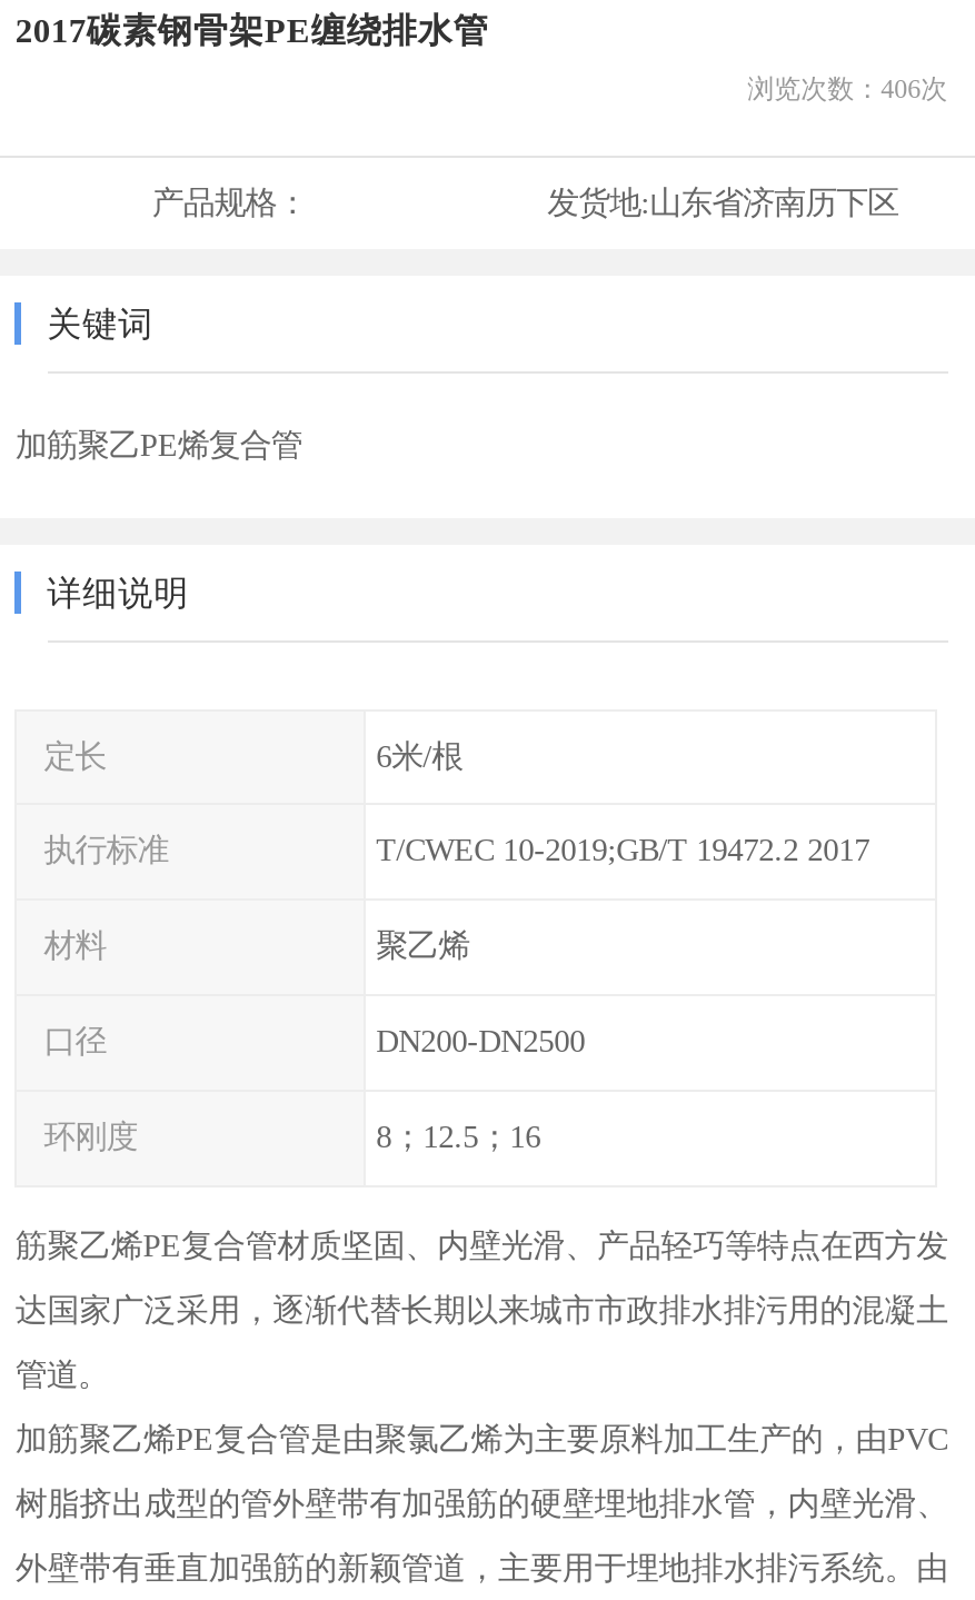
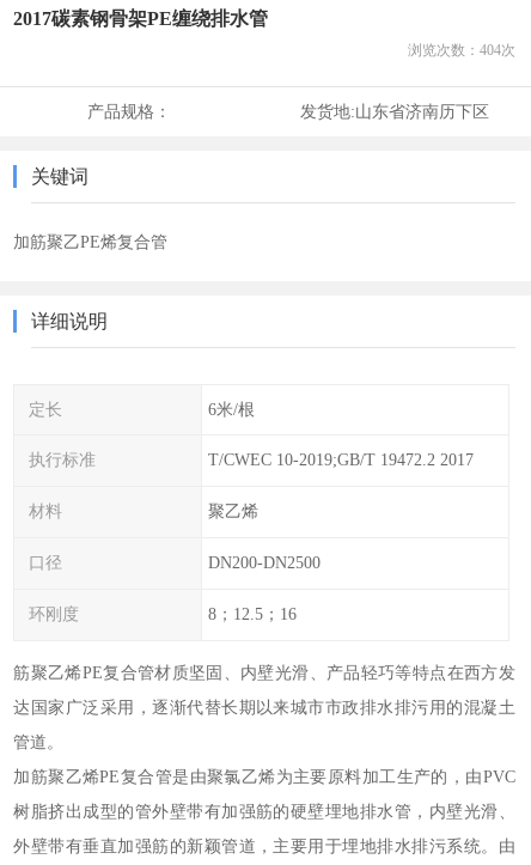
- 浏览次数：406次
+ 浏览次数：404次
